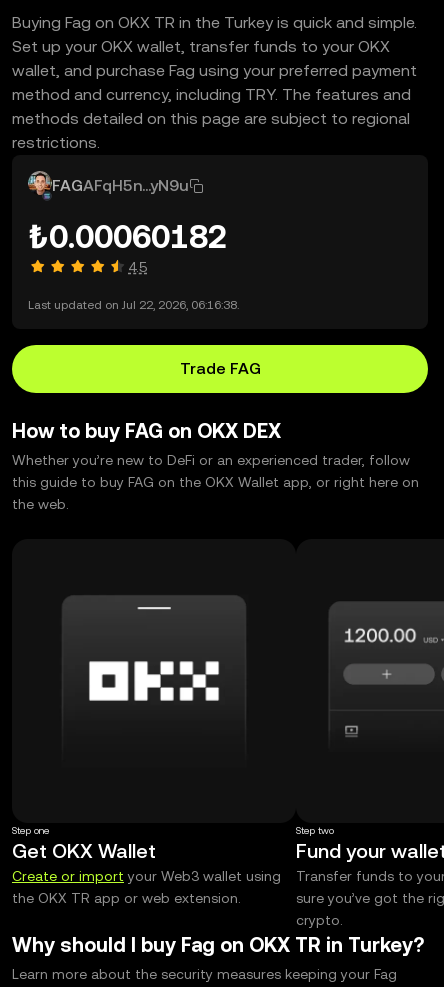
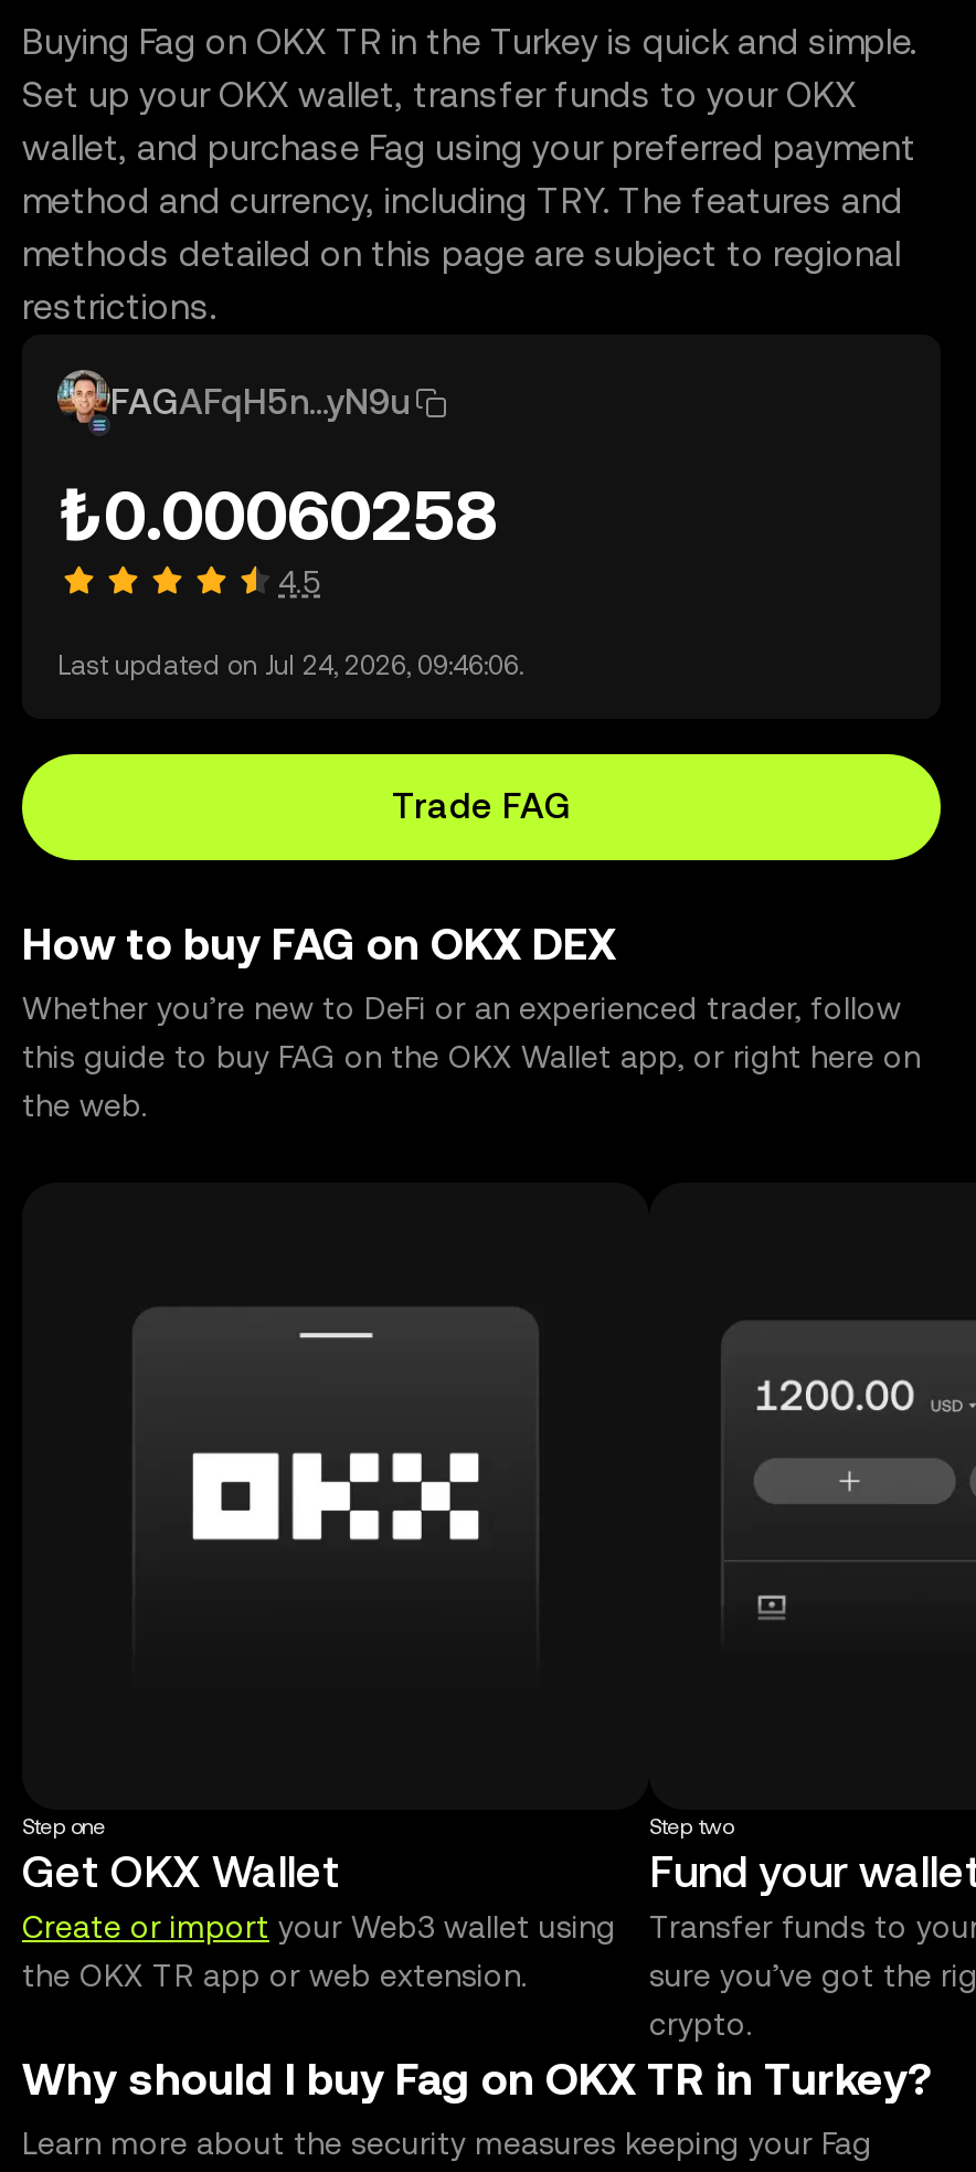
- ₺0.00060182
+ ₺0.00060258

- Last updated on Jul 22, 2026, 06:16:38.
+ Last updated on Jul 24, 2026, 09:46:06.
